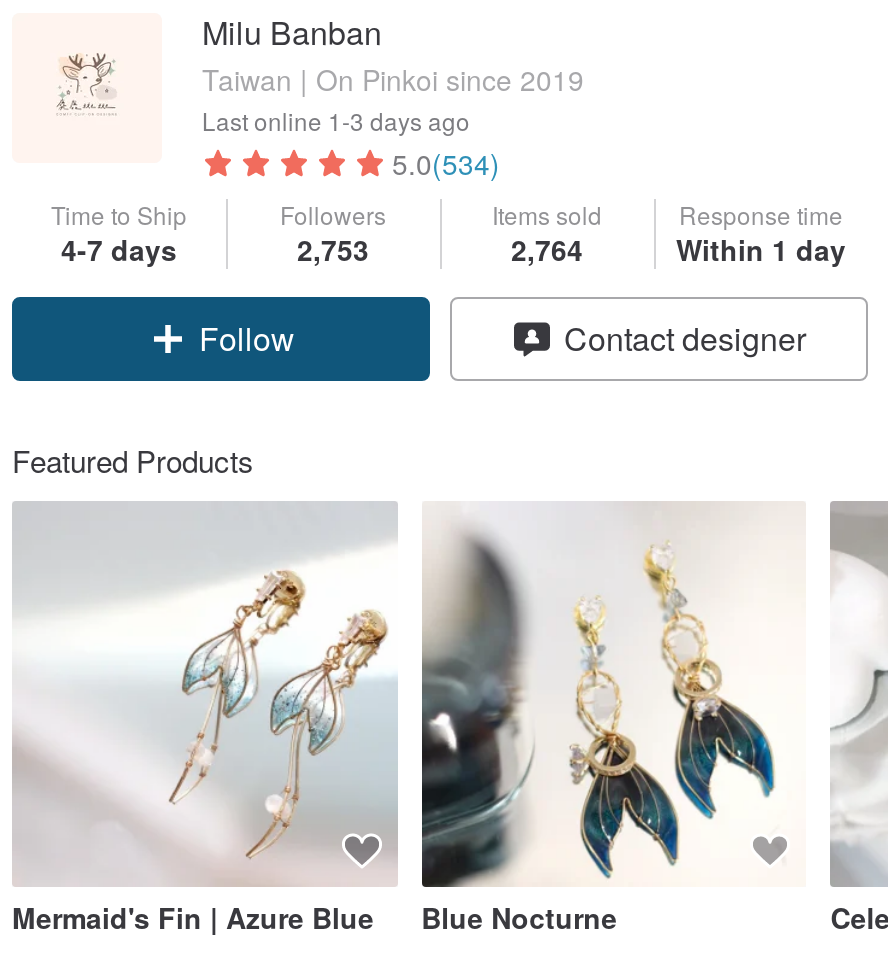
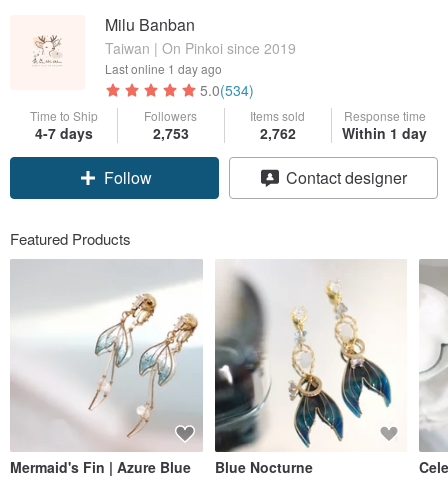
- Last online 1-3 days ago
+ Last online 1 day ago

- 2,764
+ 2,762
